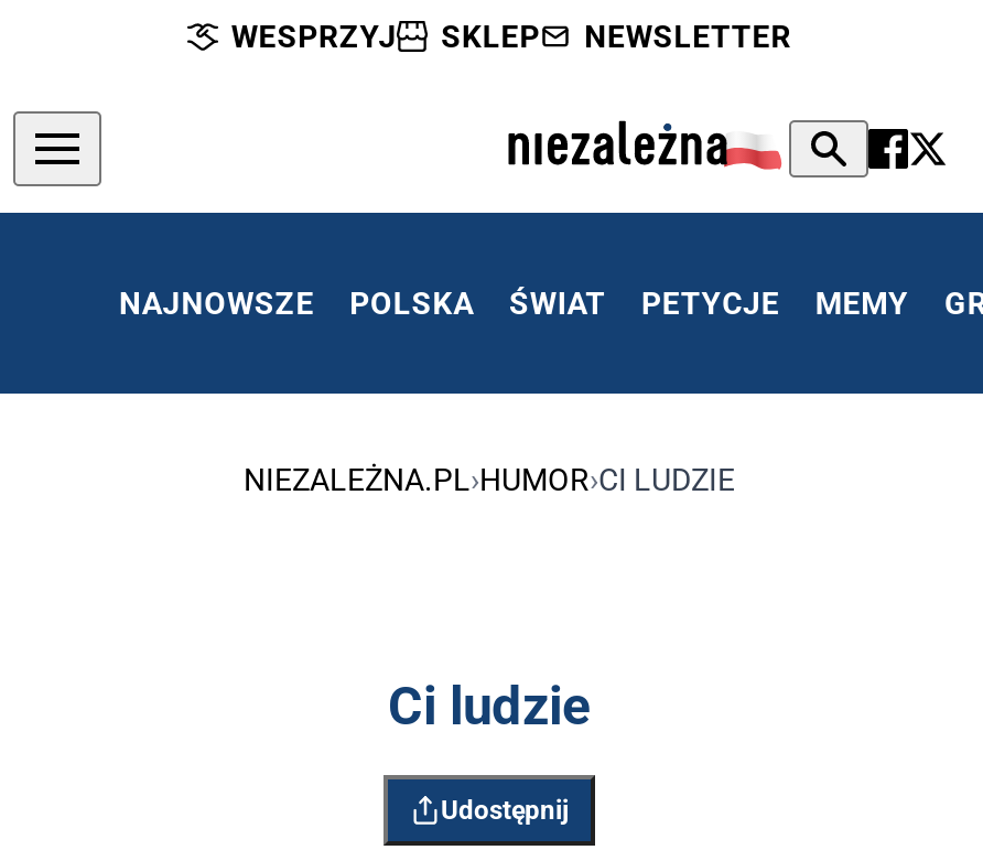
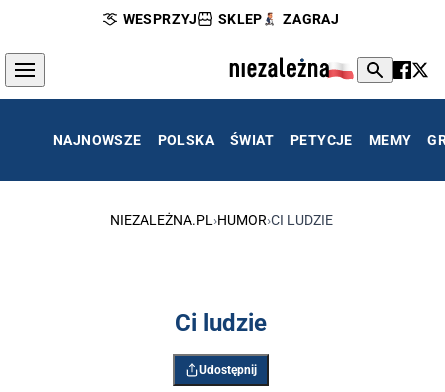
- NEWSLETTER
+ ZAGRAJ
